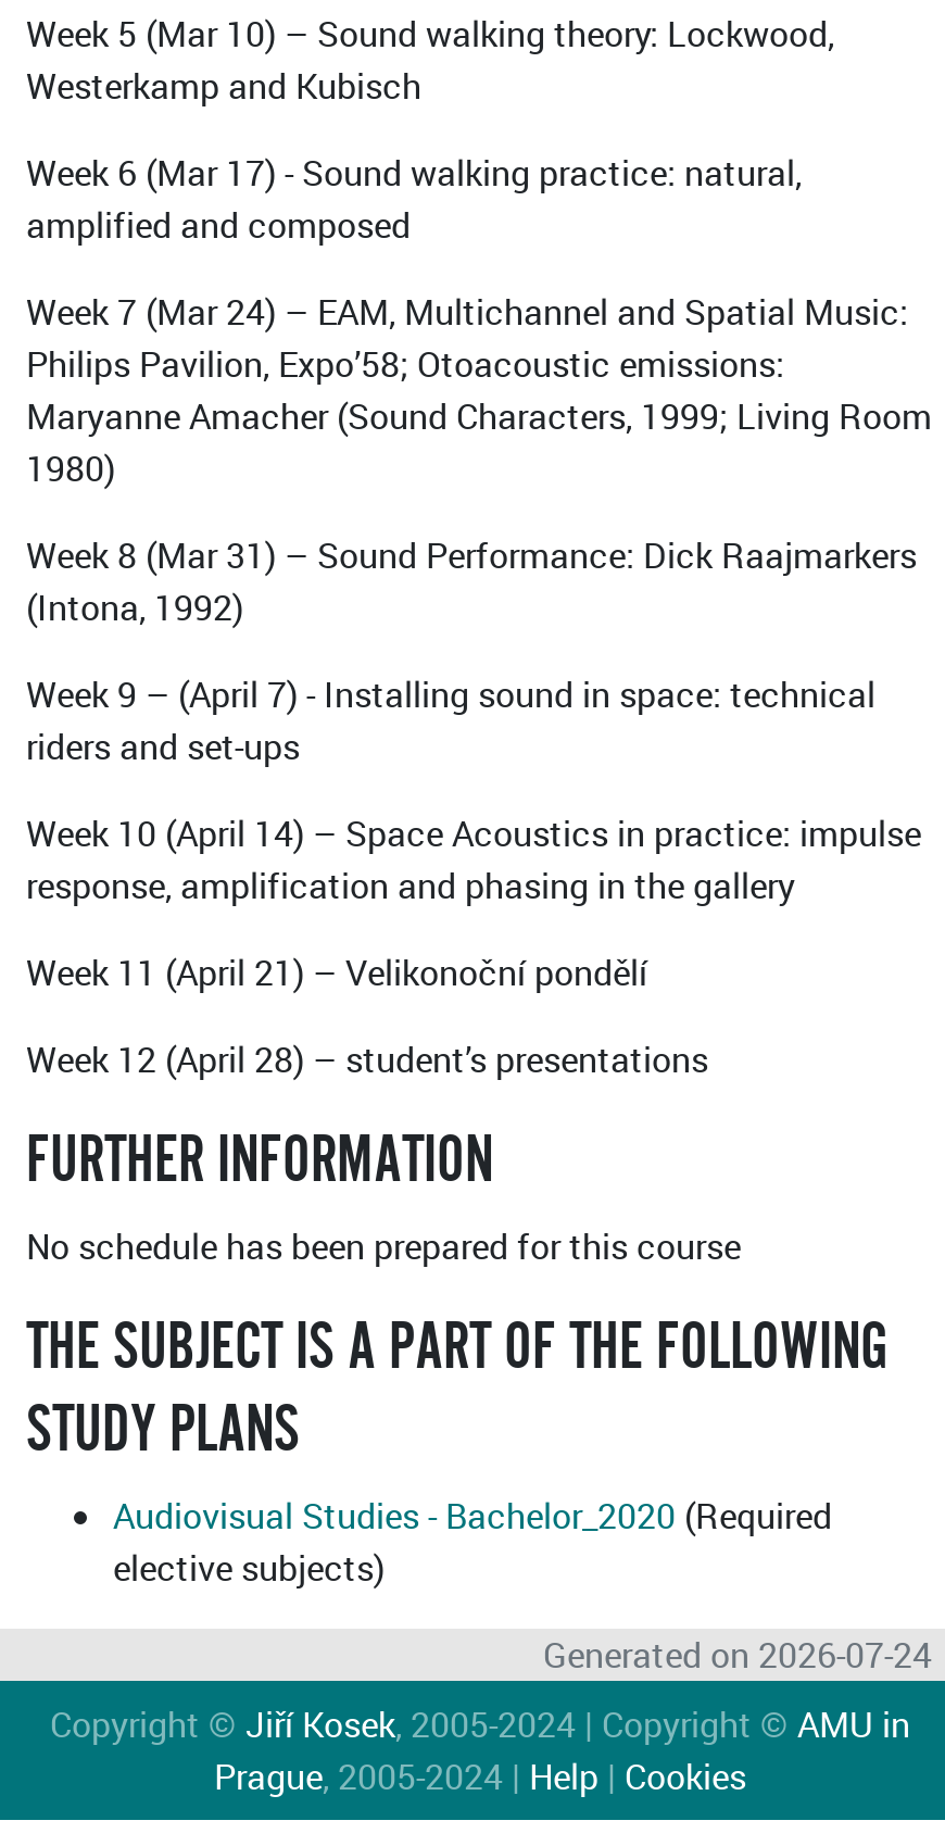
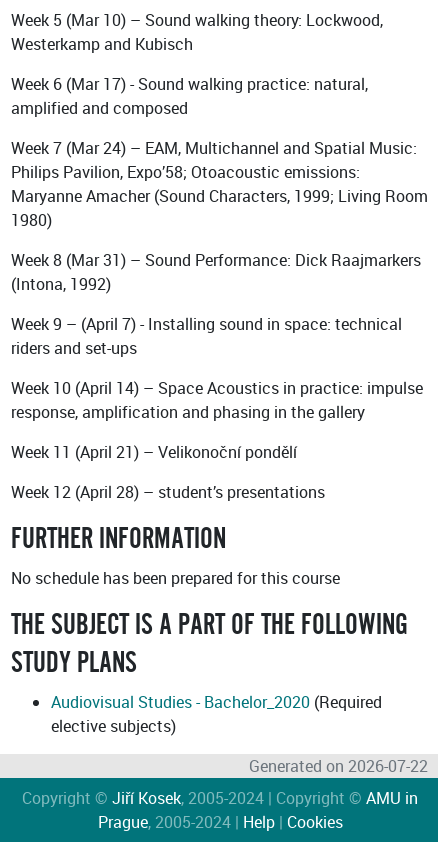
- Generated on 2026-07-24
+ Generated on 2026-07-22
